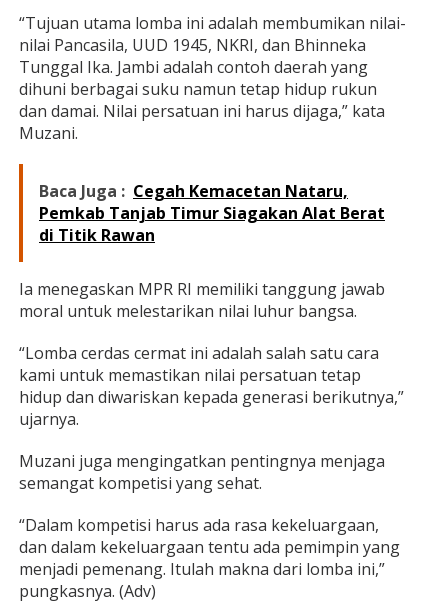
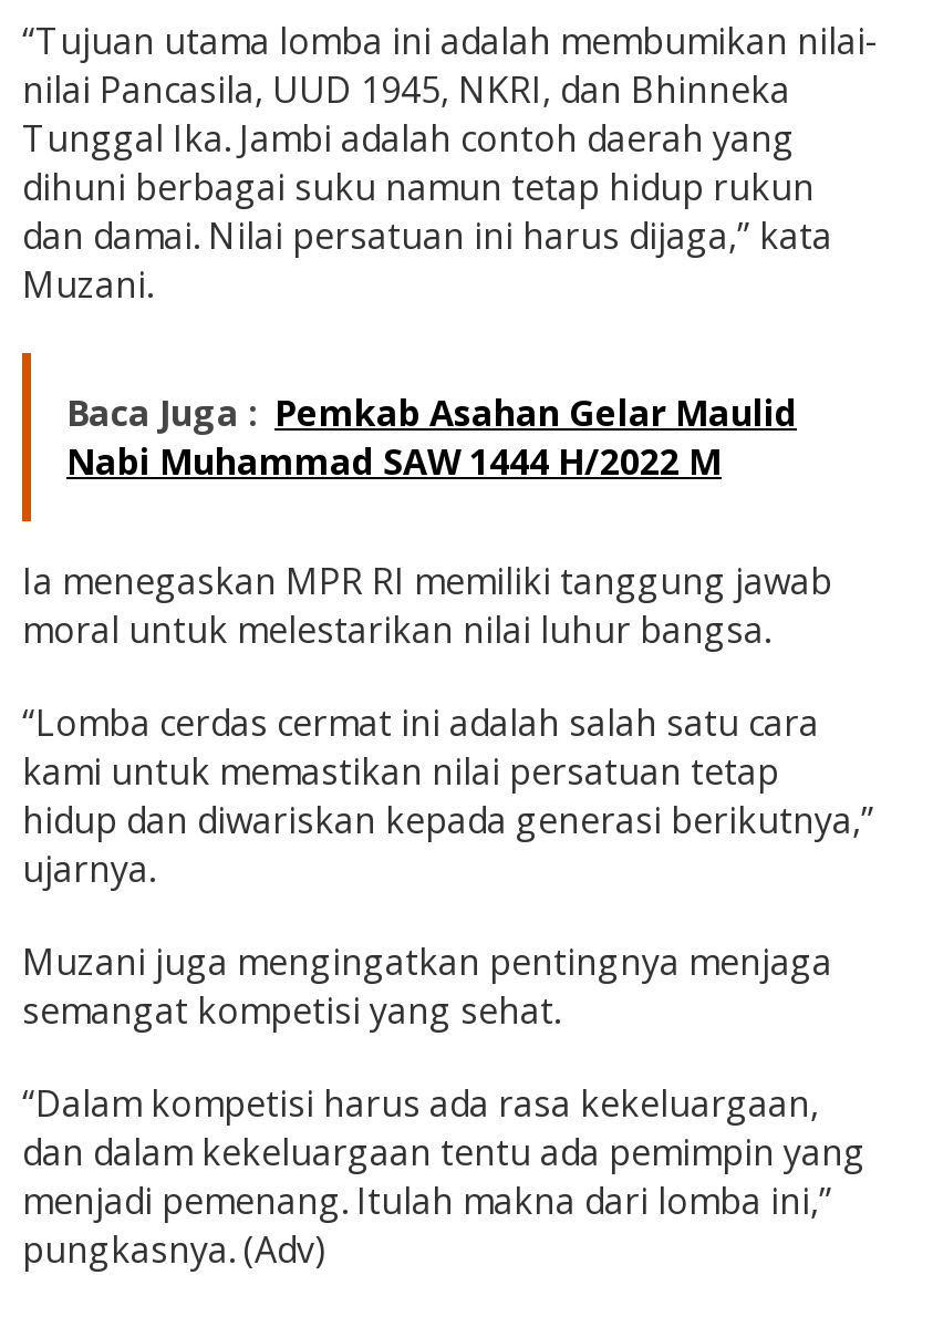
- Baca Juga : Cegah Kemacetan Nataru,
- Pemkab Tanjab Timur Siagakan Alat Berat
- di Titik Rawan
+ Baca Juga : Pemkab Asahan Gelar Maulid
+ Nabi Muhammad SAW 1444 H/2022 M
